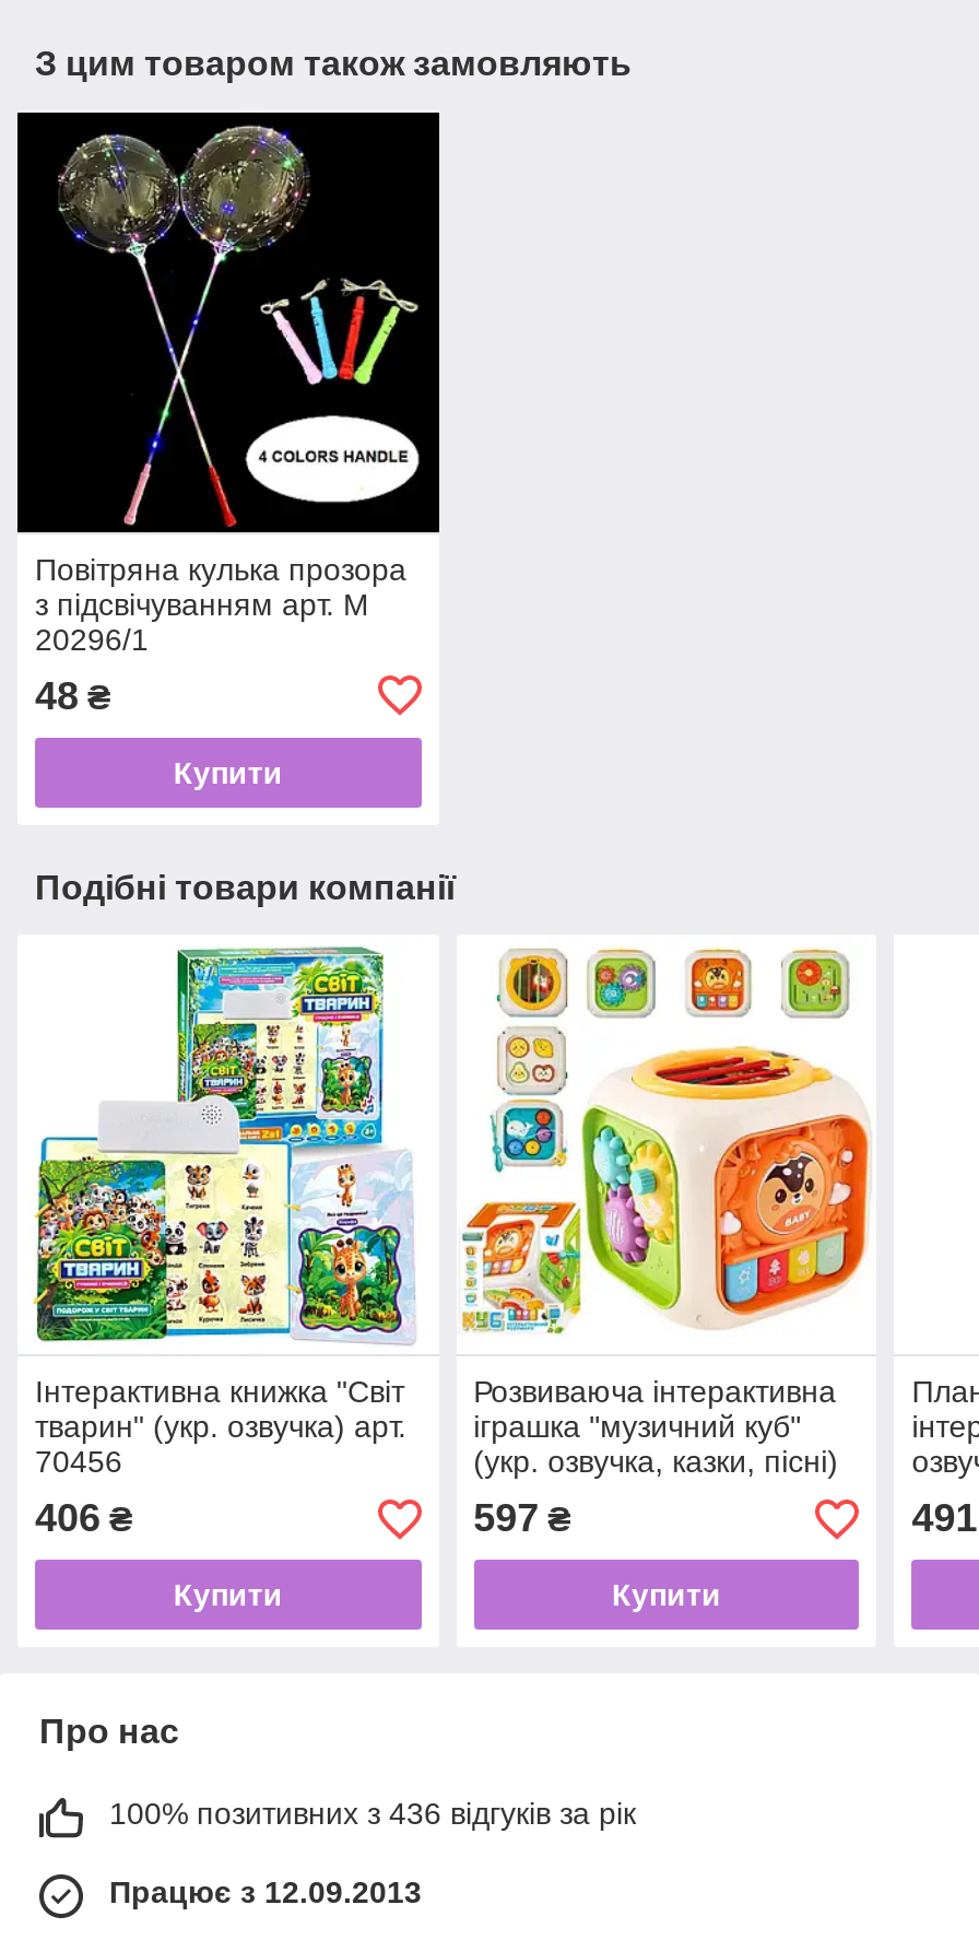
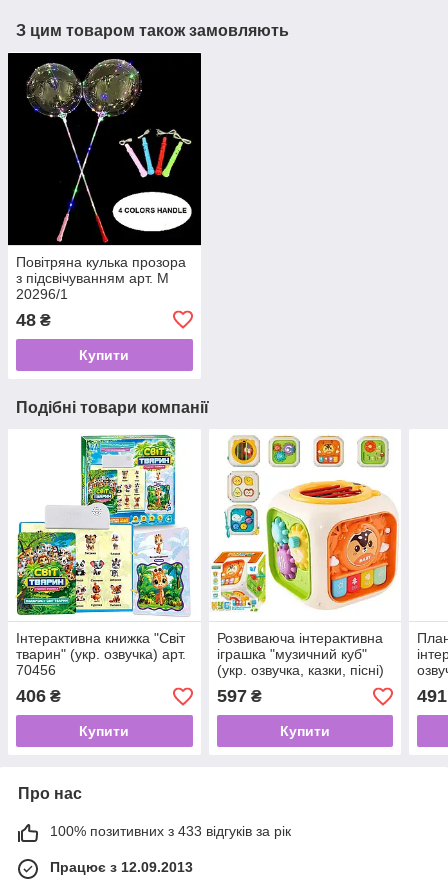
- 100% позитивних з 436 відгуків за рік
+ 100% позитивних з 433 відгуків за рік
